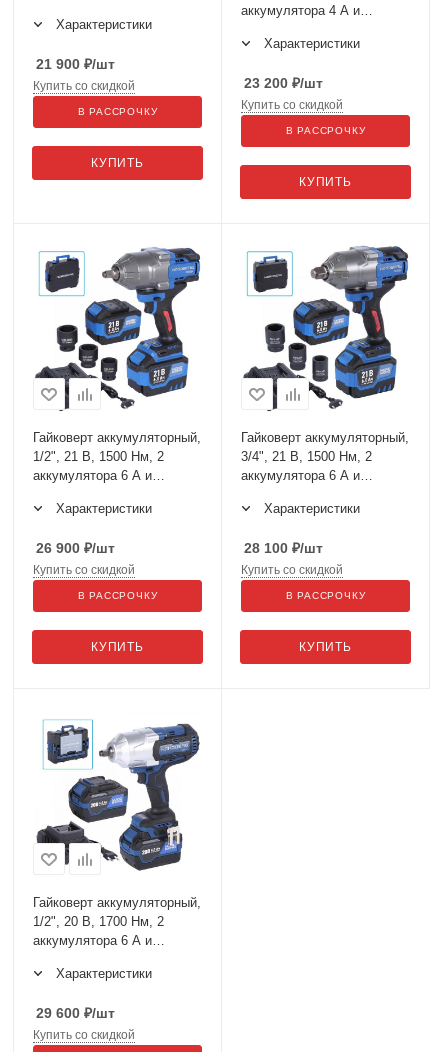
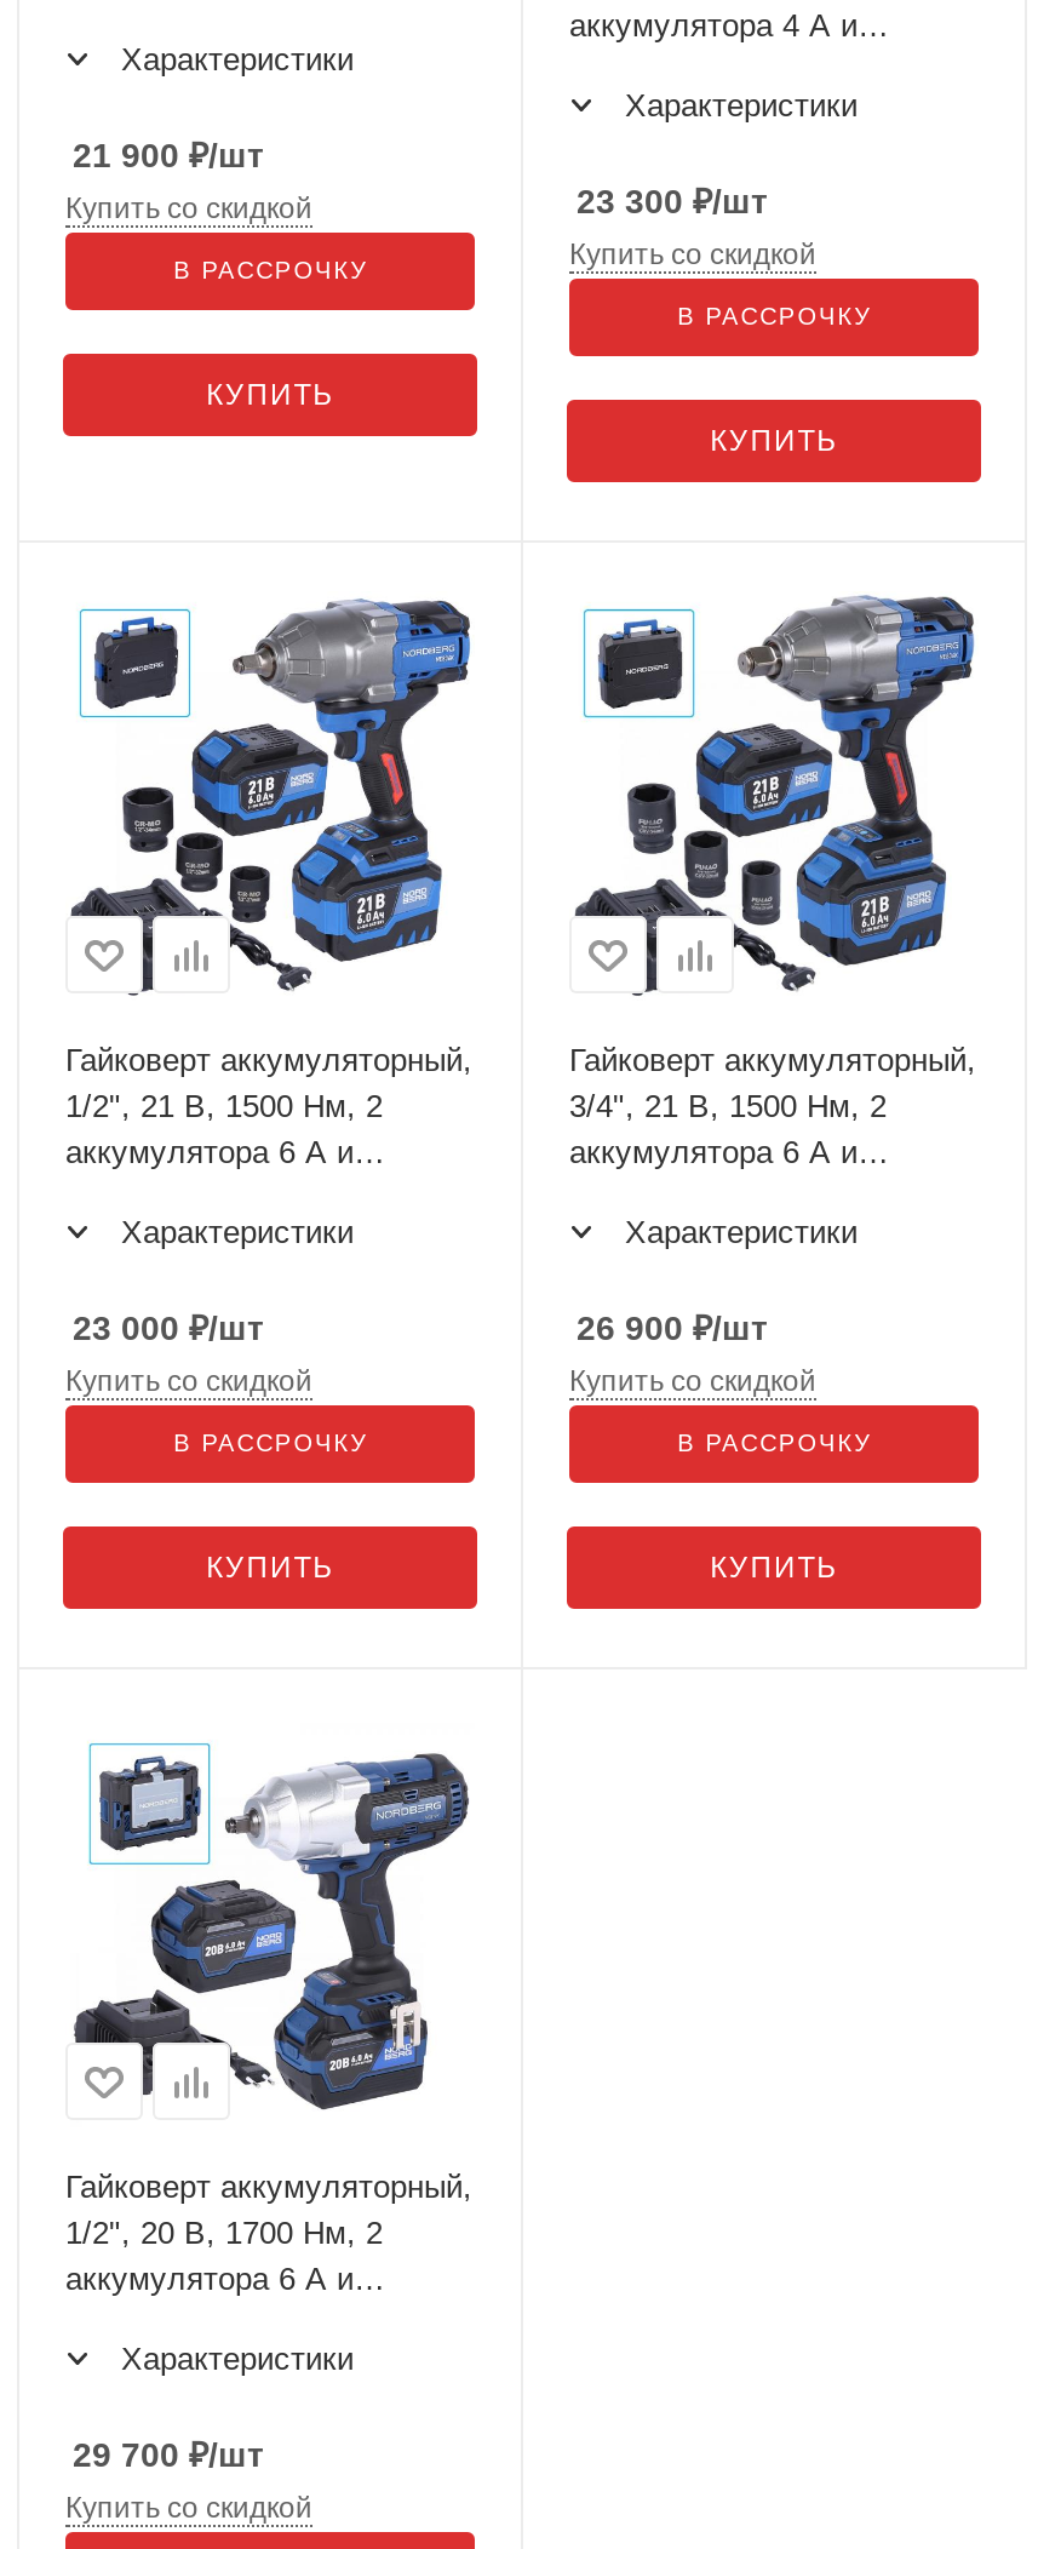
- 23 200 ₽/шт
+ 23 300 ₽/шт

- 26 900 ₽/шт
+ 23 000 ₽/шт

- 28 100 ₽/шт
+ 26 900 ₽/шт

- 29 600 ₽/шт
+ 29 700 ₽/шт
